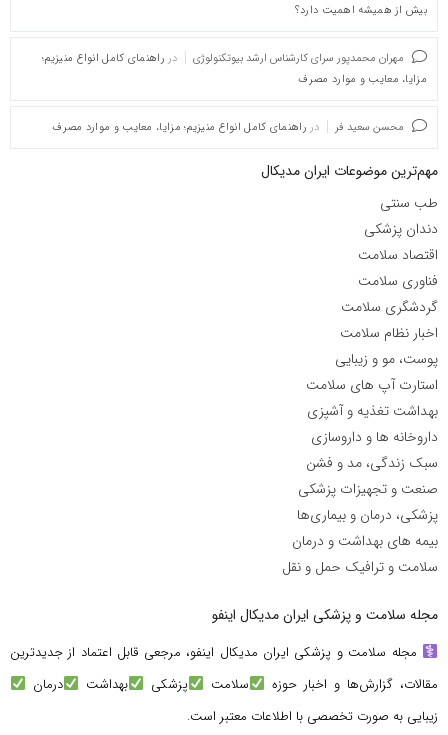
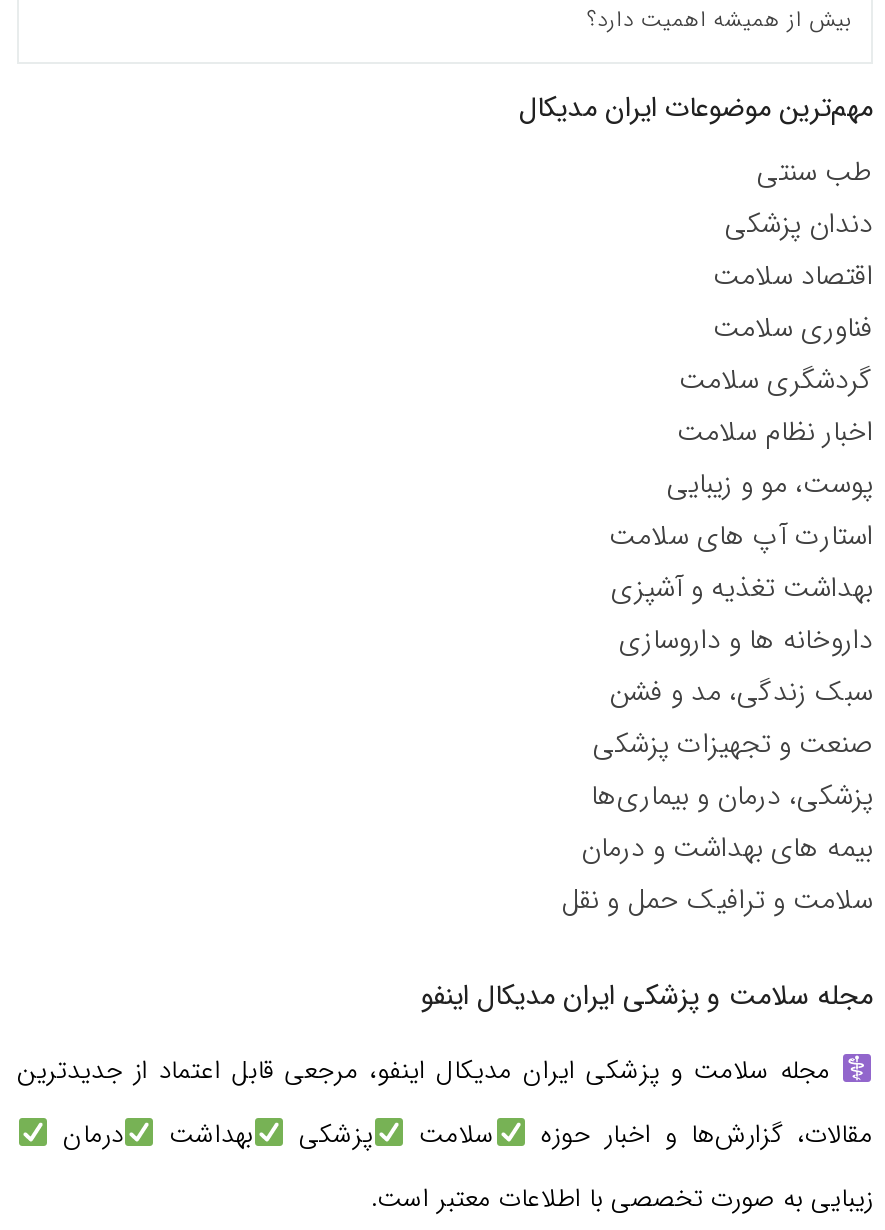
- مهران محمدپور سرای کارشناس ارشد بیوتکنولوژی
- در راهنمای کامل انواع منیزیم؛
- مزایا، معایب و موارد مصرف
- محسن سعید فر
- در راهنمای کامل انواع منیزیم؛ مزایا، معایب و موارد مصرف
